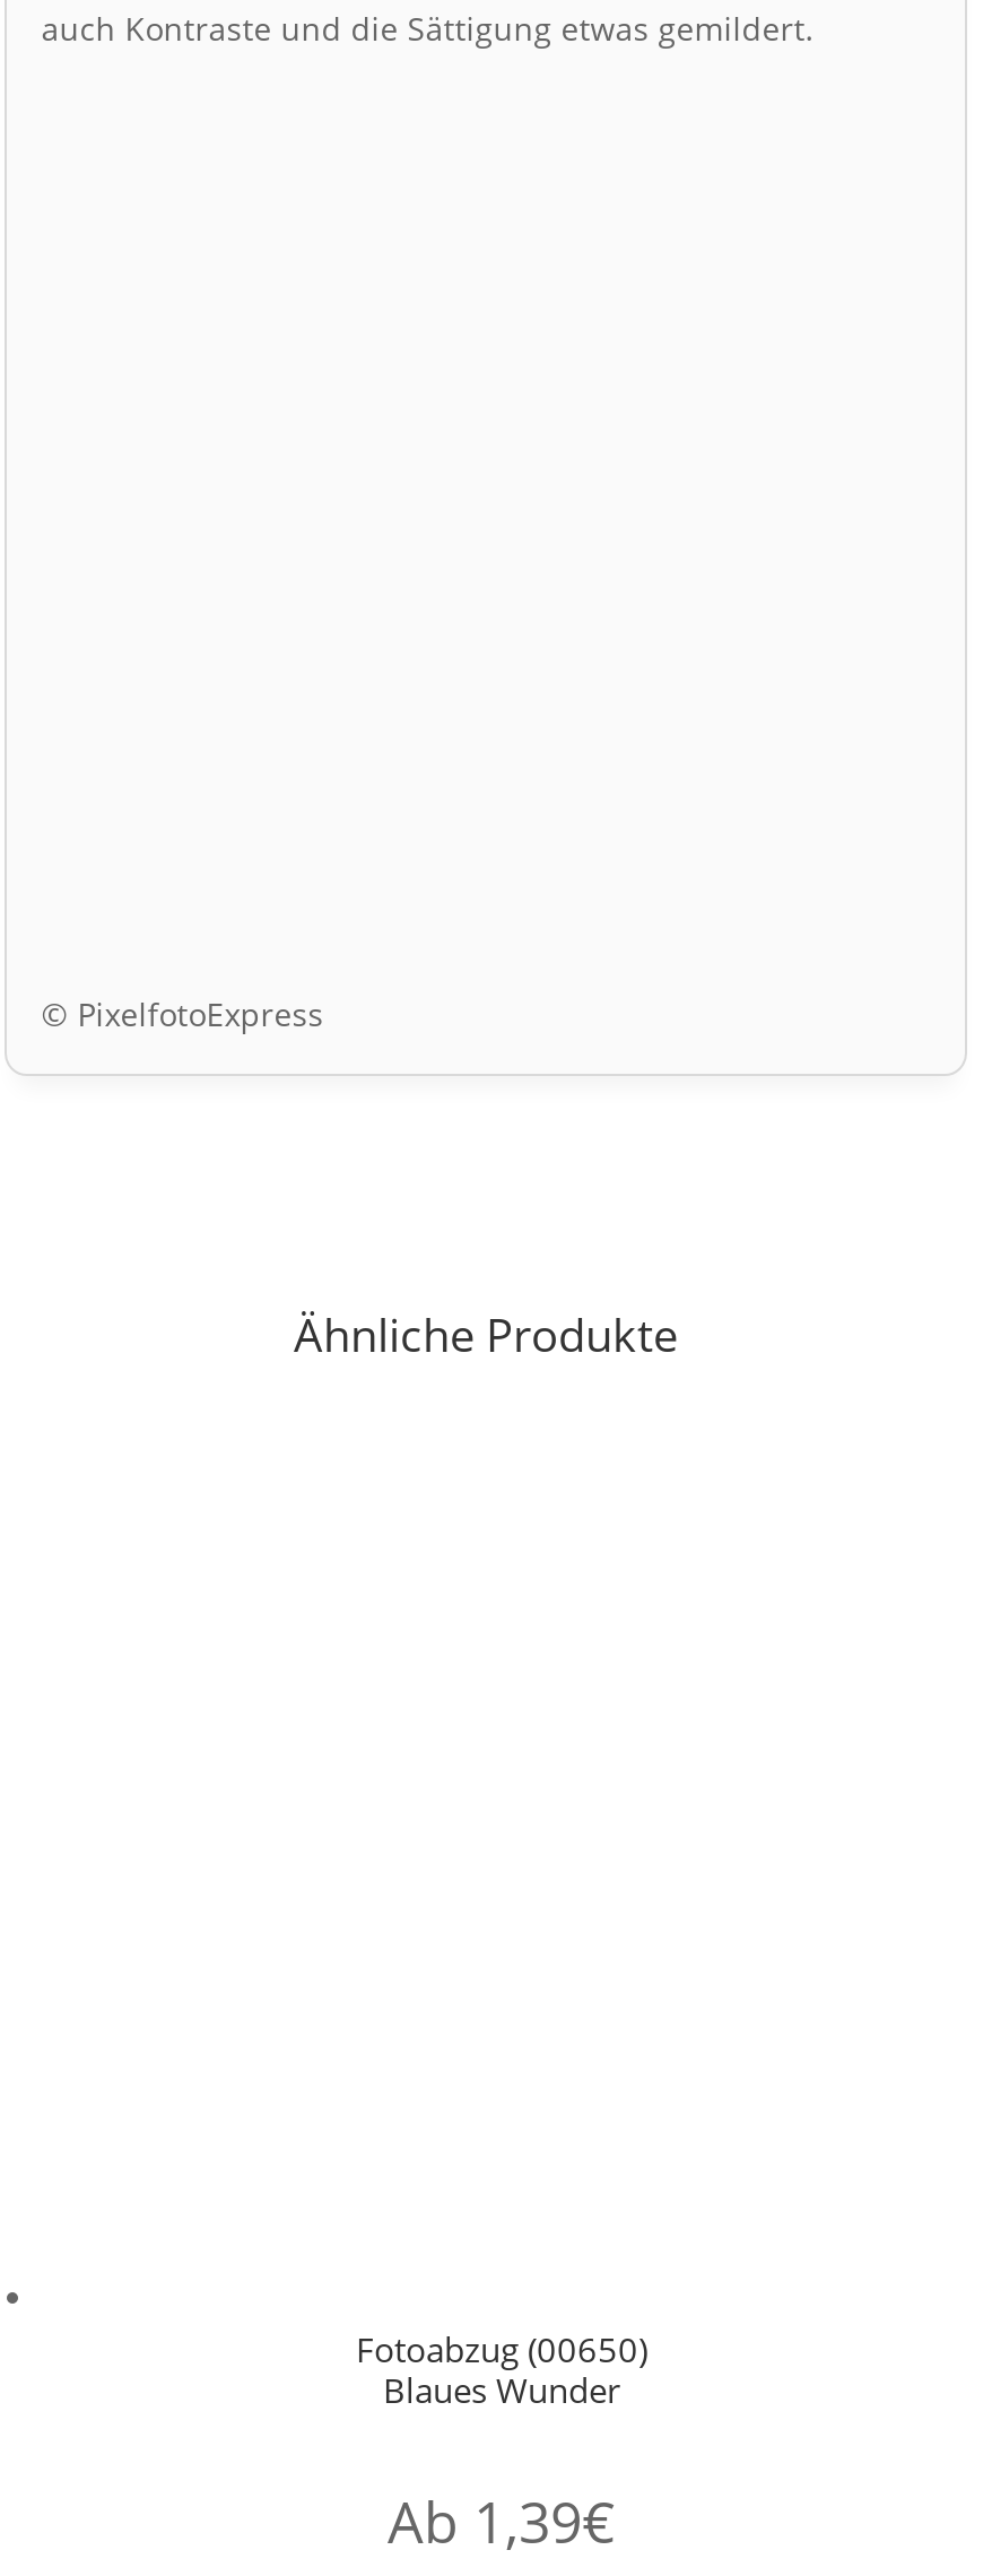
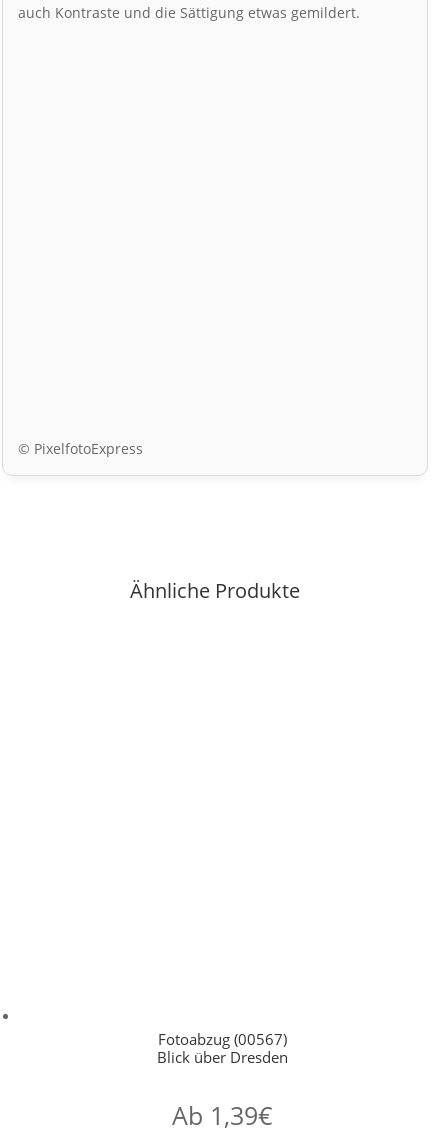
- Fotoabzug (00650)
- Blaues Wunder
+ Fotoabzug (00567)
+ Blick über Dresden
